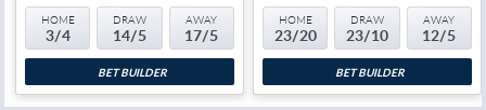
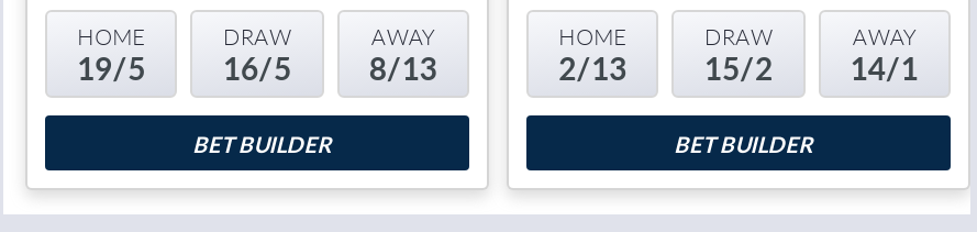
- 3/4
+ 19/5

- 14/5
+ 16/5

- 17/5
+ 8/13

- 23/20
+ 2/13

- 23/10
+ 15/2

- 12/5
+ 14/1
